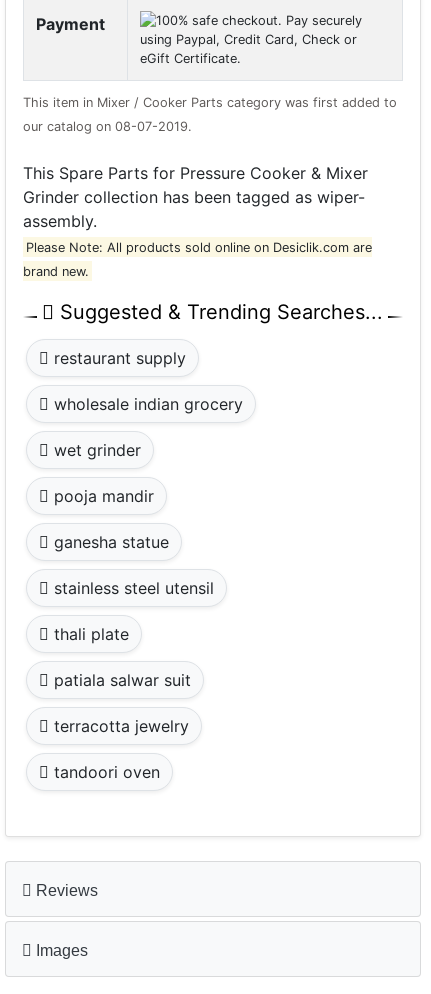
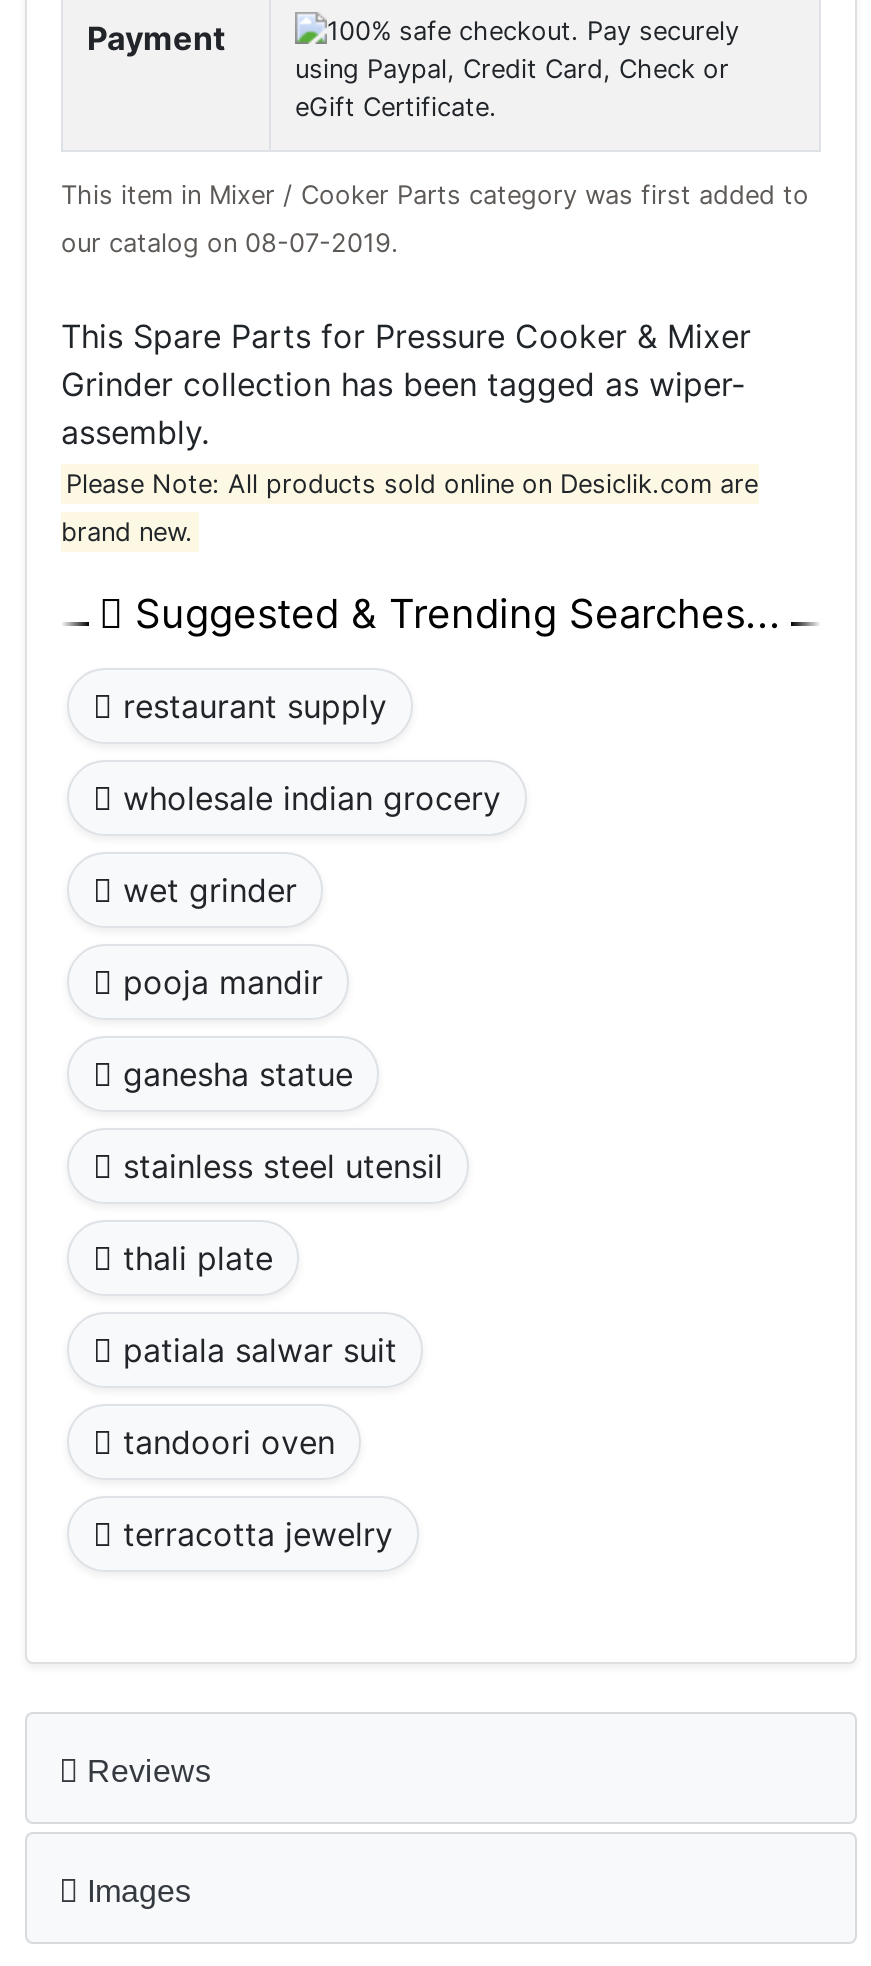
moved down: terracotta jewelry

moved up: tandoori oven
